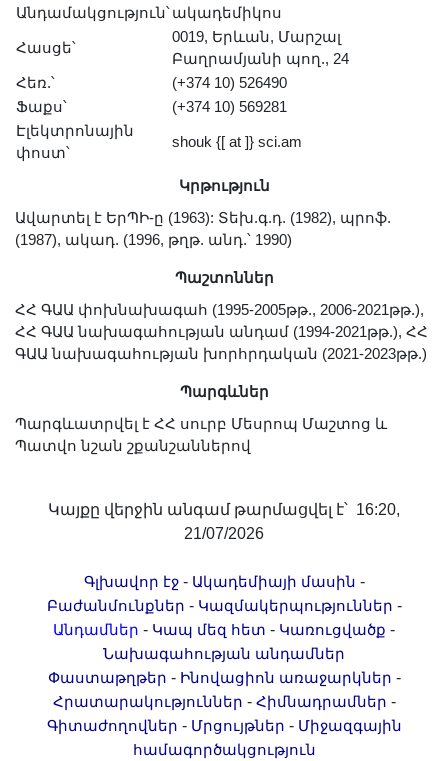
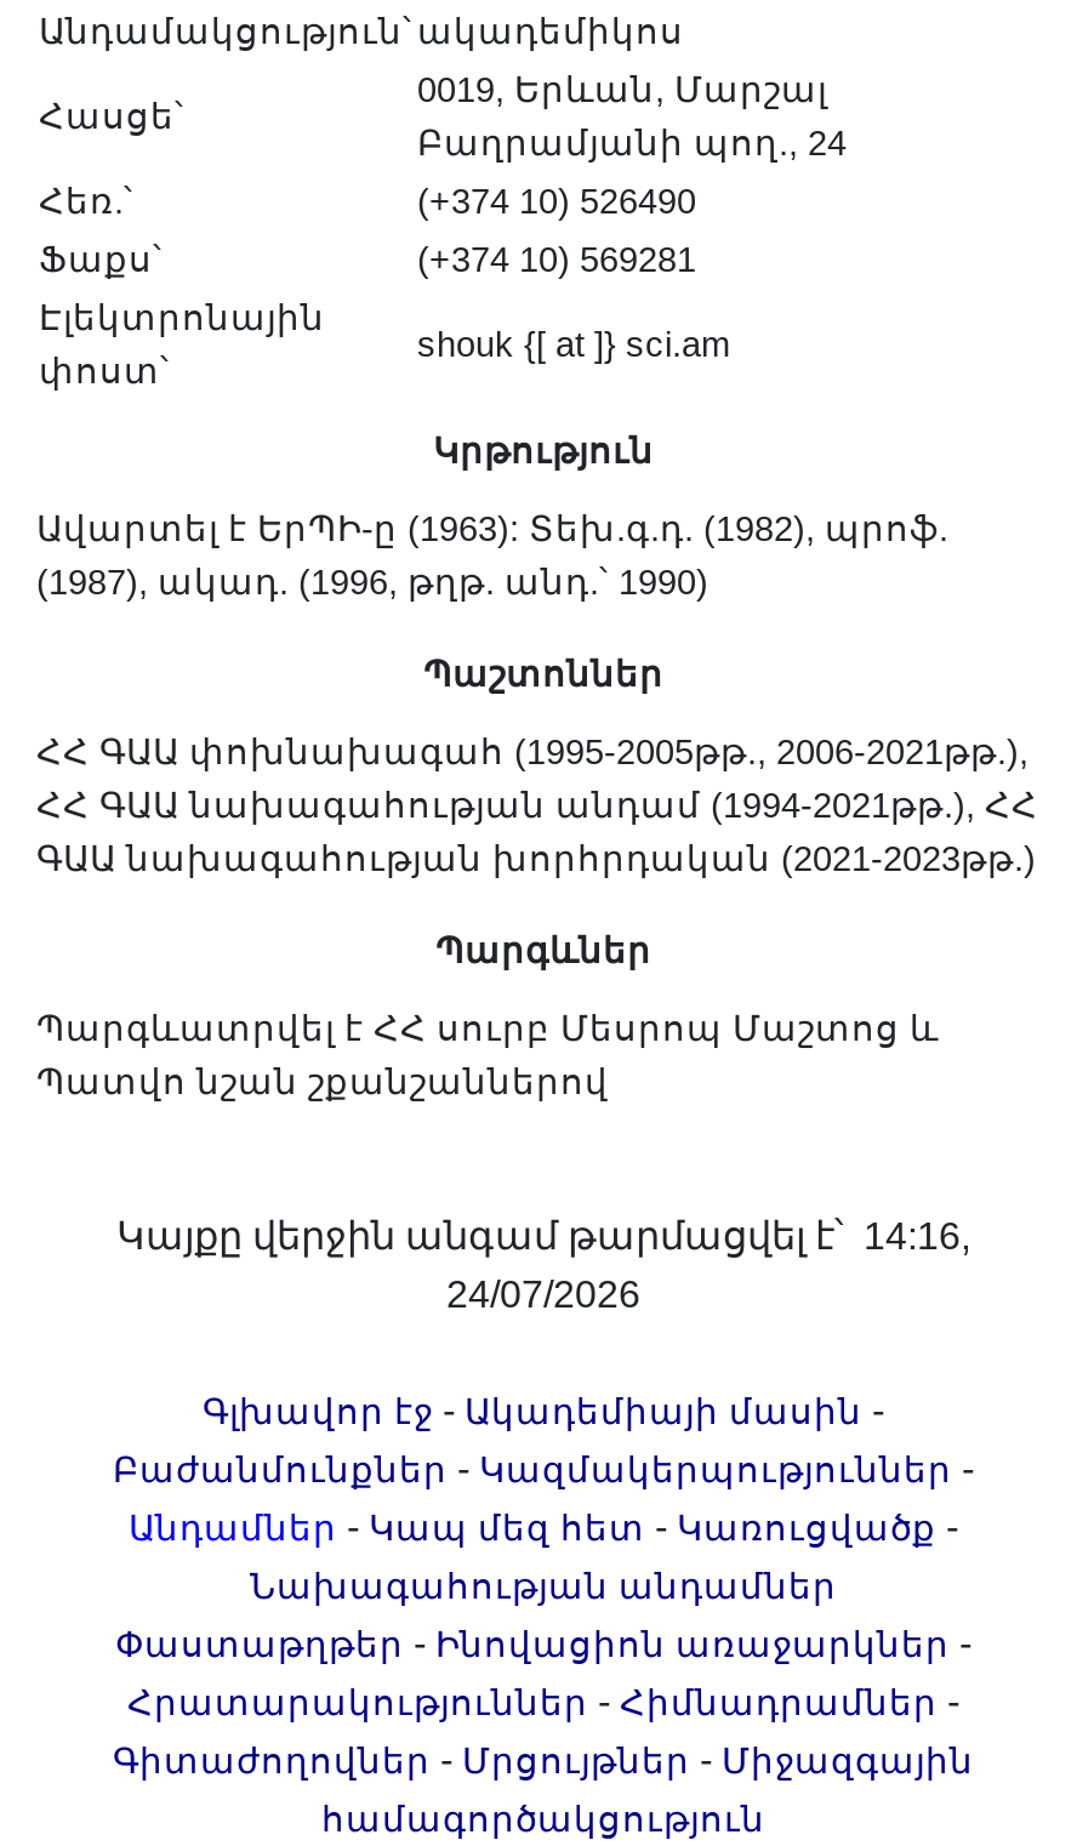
- Կայքը վերջին անգամ թարմացվել է՝ 16:20,
+ Կայքը վերջին անգամ թարմացվել է՝ 14:16,

- 21/07/2026
+ 24/07/2026
